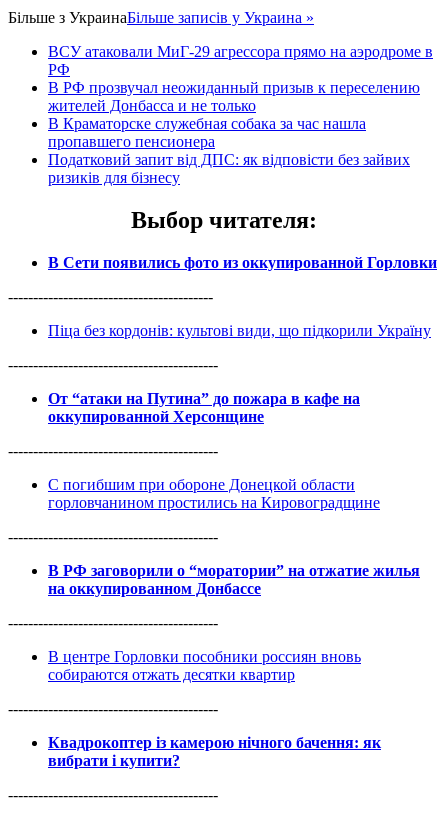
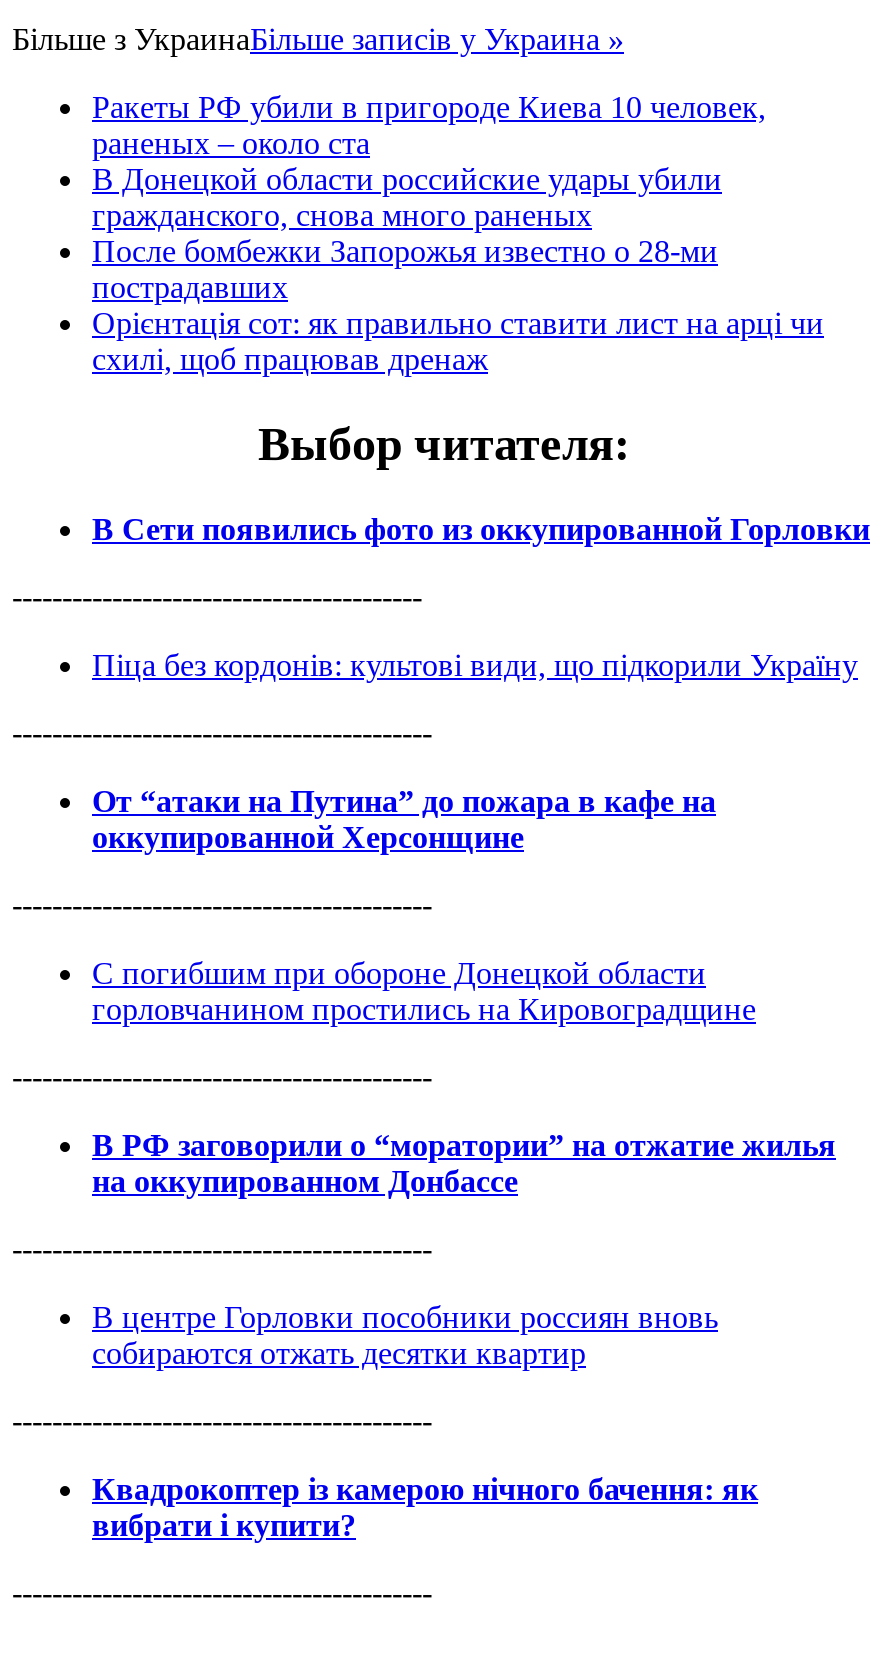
- ВСУ атаковали МиГ-29 агрессора прямо на аэродроме в
- РФ
- В РФ прозвучал неожиданный призыв к переселению
- жителей Донбасса и не только
- В Краматорске служебная собака за час нашла
- пропавшего пенсионера
- Податковий запит від ДПС: як відповісти без зайвих
- ризиків для бізнесу
+ Ракеты РФ убили в пригороде Киева 10 человек,
+ раненых – около ста
+ В Донецкой области российские удары убили
+ гражданского, снова много раненых
+ После бомбежки Запорожья известно о 28-ми
+ пострадавших
+ Орієнтація сот: як правильно ставити лист на арці чи
+ схилі, щоб працював дренаж
